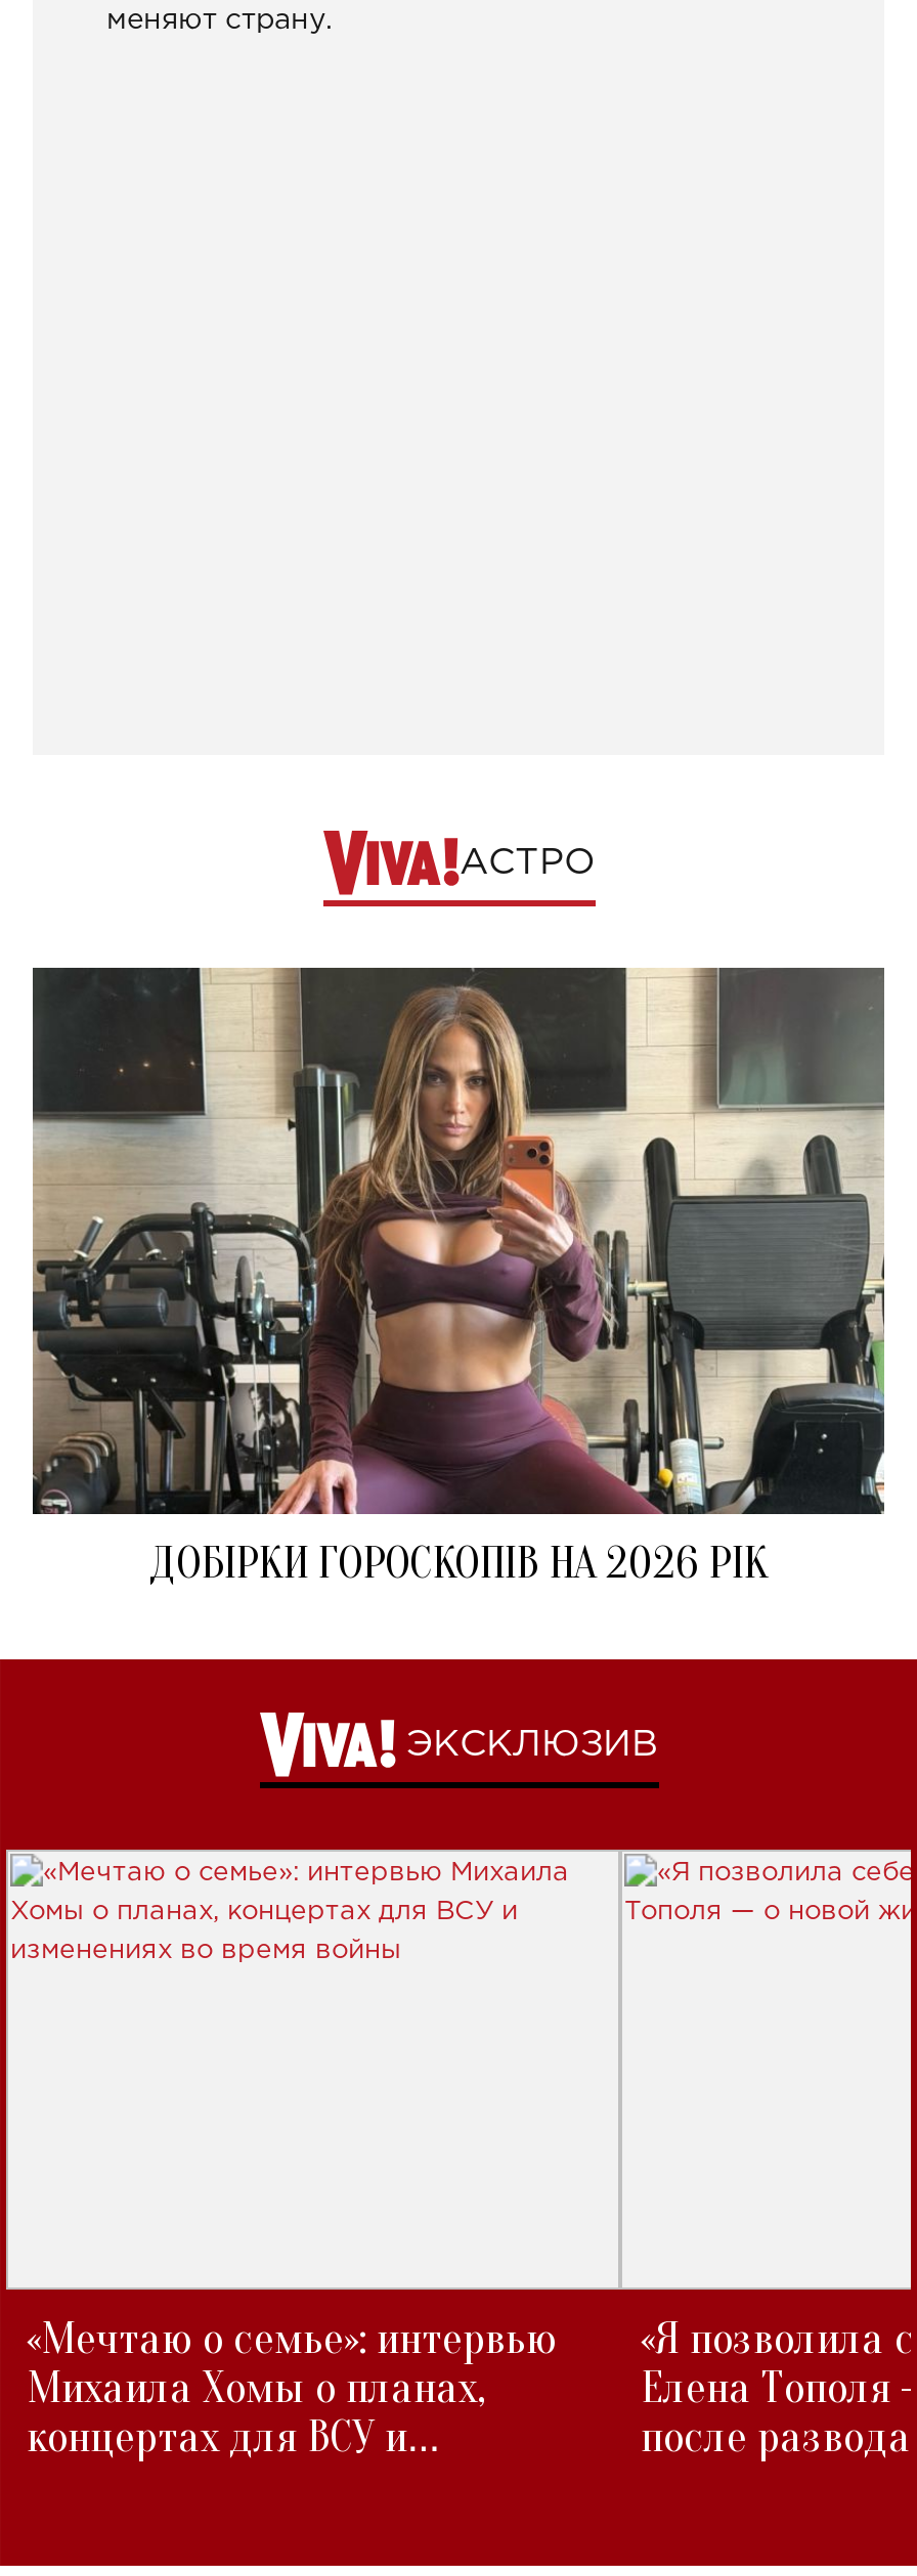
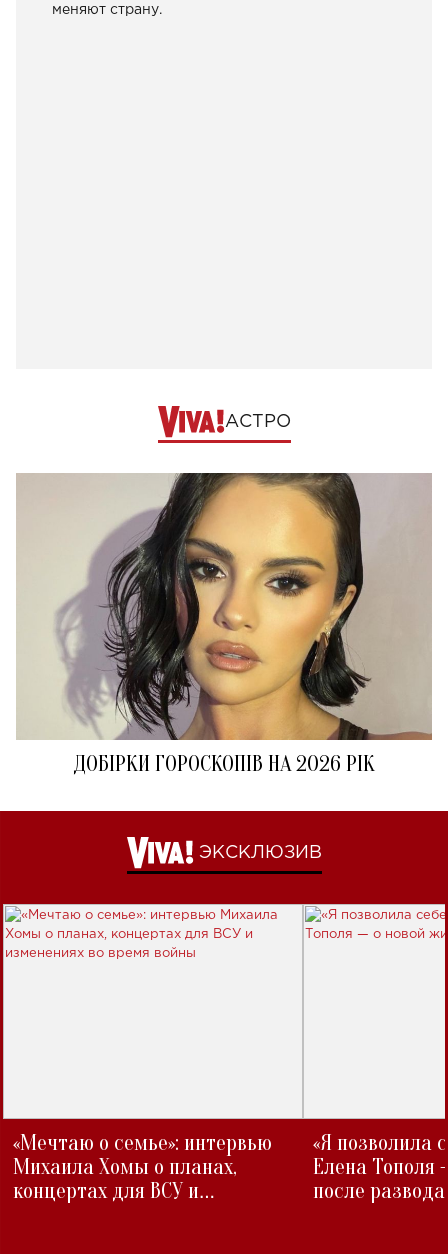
- [image]
+ [image]
